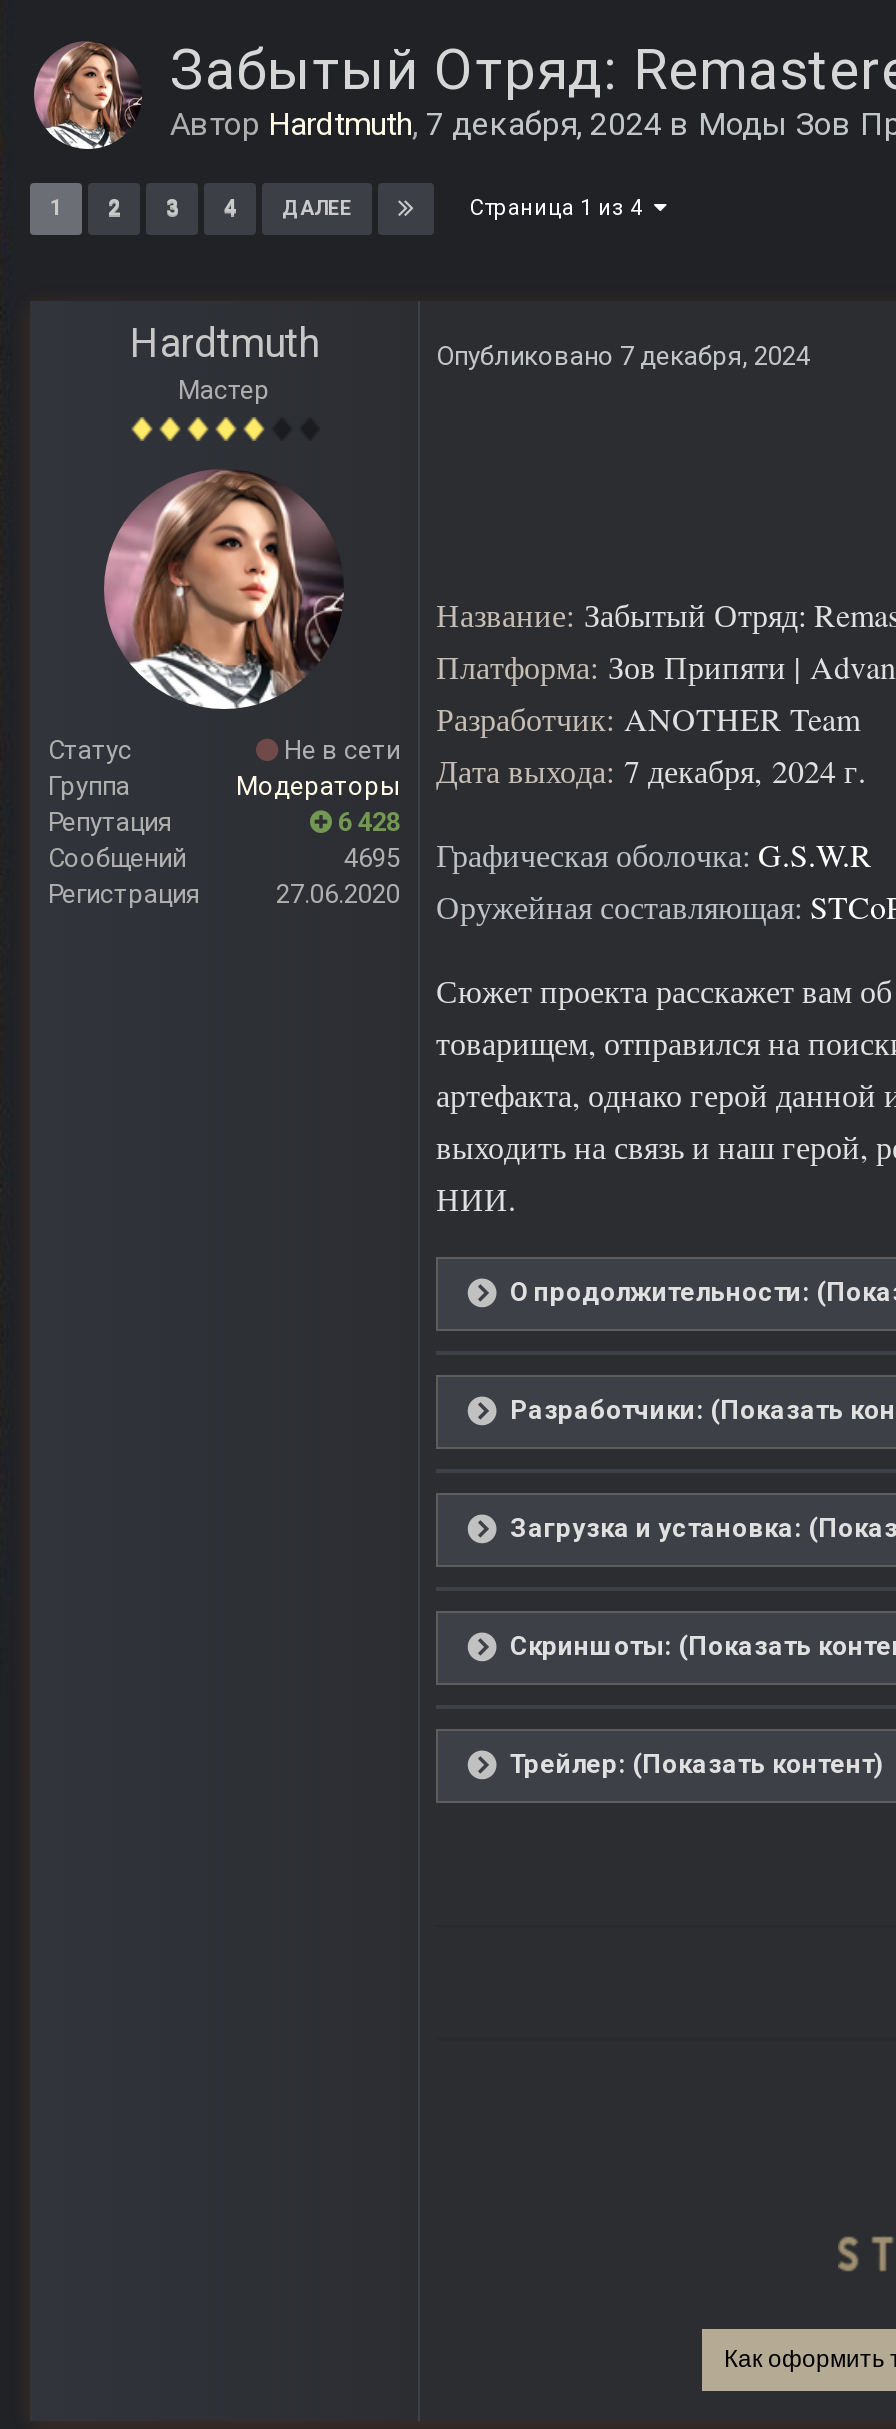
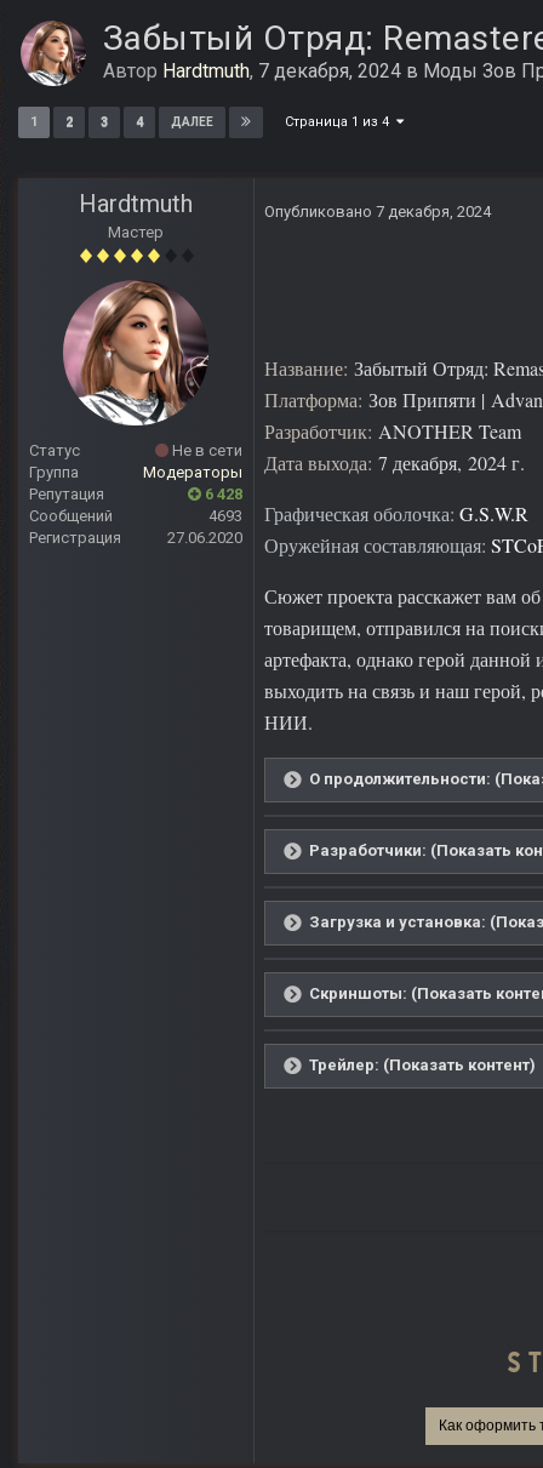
- 4695 Графическая оболочка: G.S.W.R
+ 4693 Графическая оболочка: G.S.W.R
